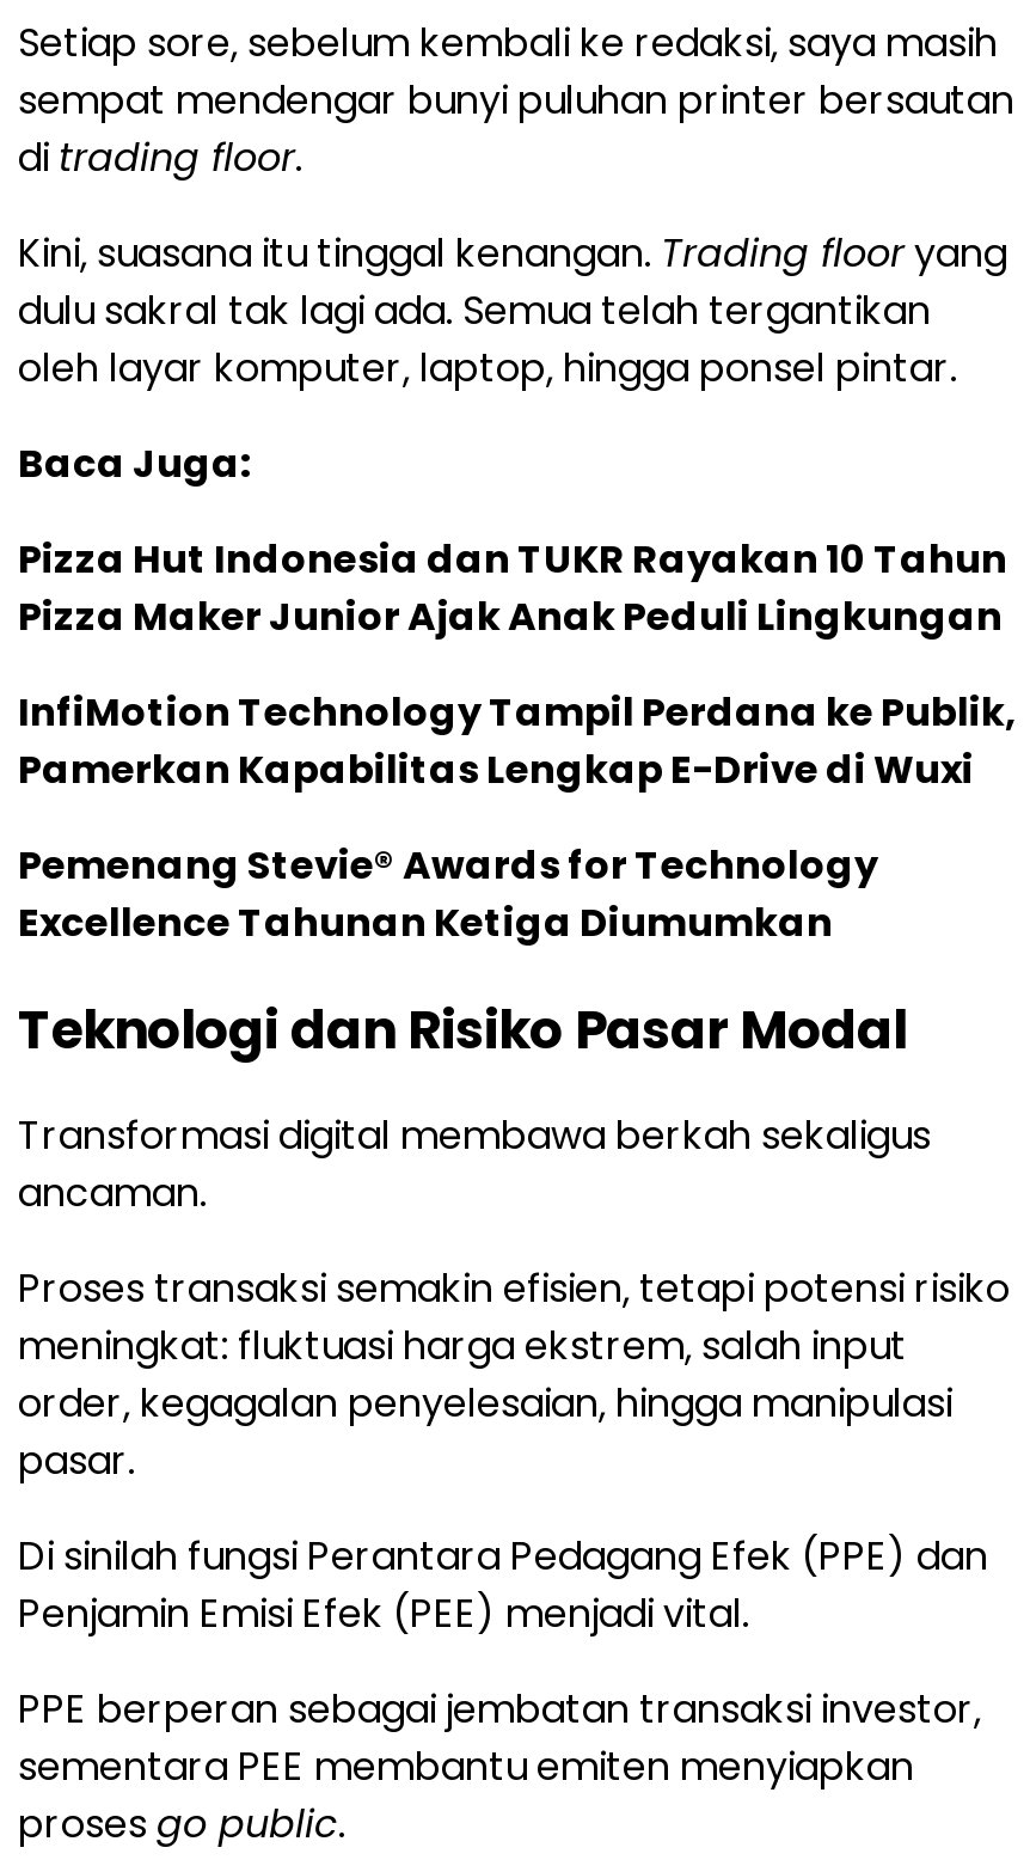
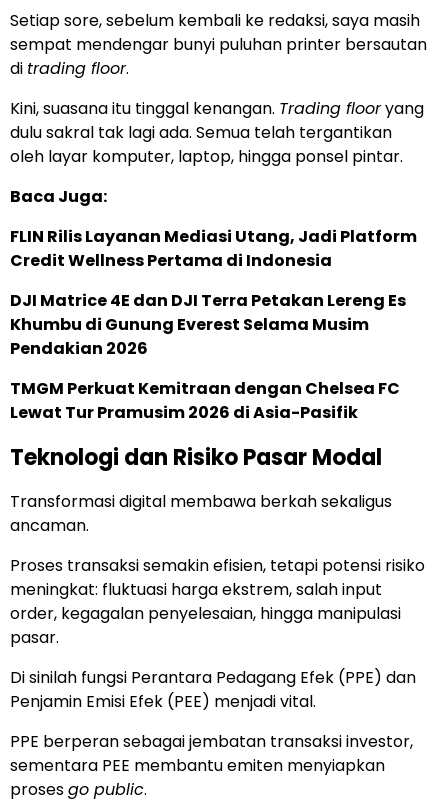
- Pizza Hut Indonesia dan TUKR Rayakan 10 Tahun
- Pizza Maker Junior Ajak Anak Peduli Lingkungan
+ FLIN Rilis Layanan Mediasi Utang, Jadi Platform
+ Credit Wellness Pertama di Indonesia

- InfiMotion Technology Tampil Perdana ke Publik,
- Pamerkan Kapabilitas Lengkap E-Drive di Wuxi
+ DJI Matrice 4E dan DJI Terra Petakan Lereng Es
+ Khumbu di Gunung Everest Selama Musim
+ Pendakian 2026

- Pemenang Stevie® Awards for Technology
- Excellence Tahunan Ketiga Diumumkan
+ TMGM Perkuat Kemitraan dengan Chelsea FC
+ Lewat Tur Pramusim 2026 di Asia-Pasifik
